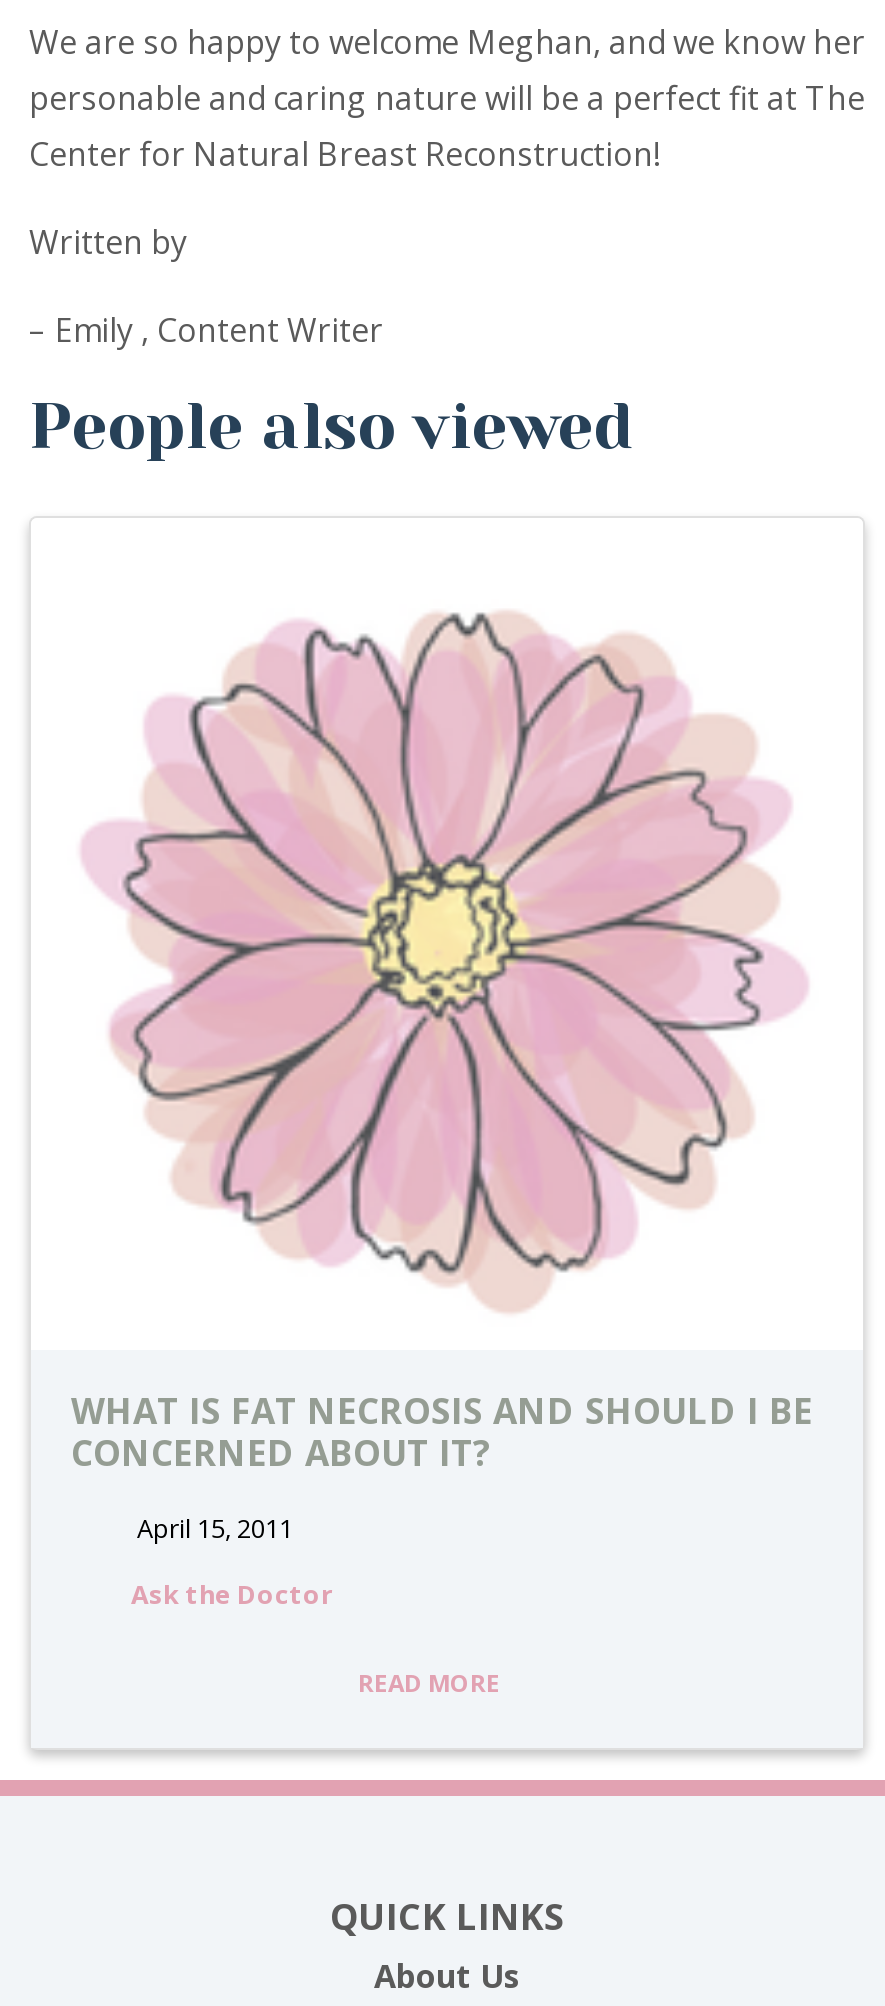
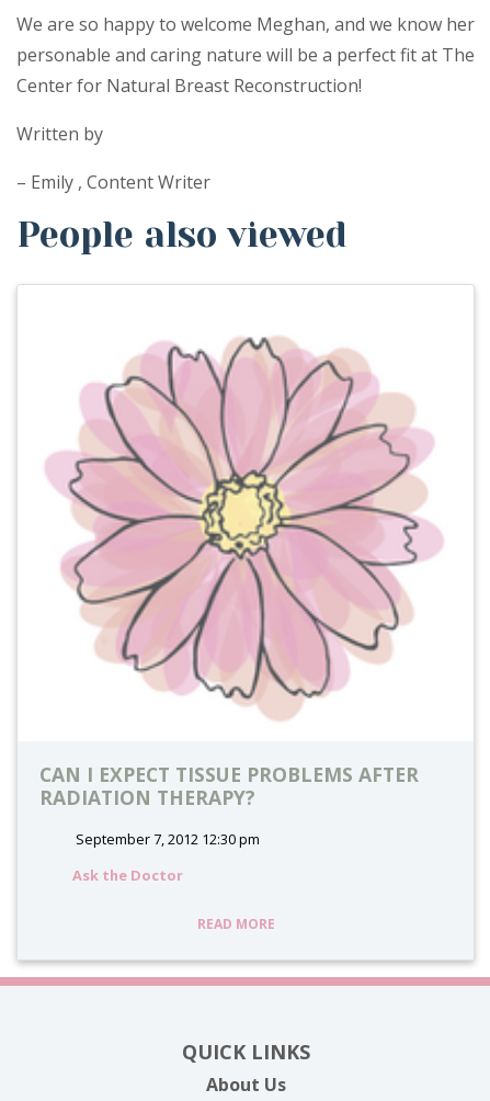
- WHAT IS FAT NECROSIS AND SHOULD I BE
- CONCERNED ABOUT IT?
+ CAN I EXPECT TISSUE PROBLEMS AFTER
+ RADIATION THERAPY?

- April 15, 2011
+ September 7, 2012 12:30 pm
